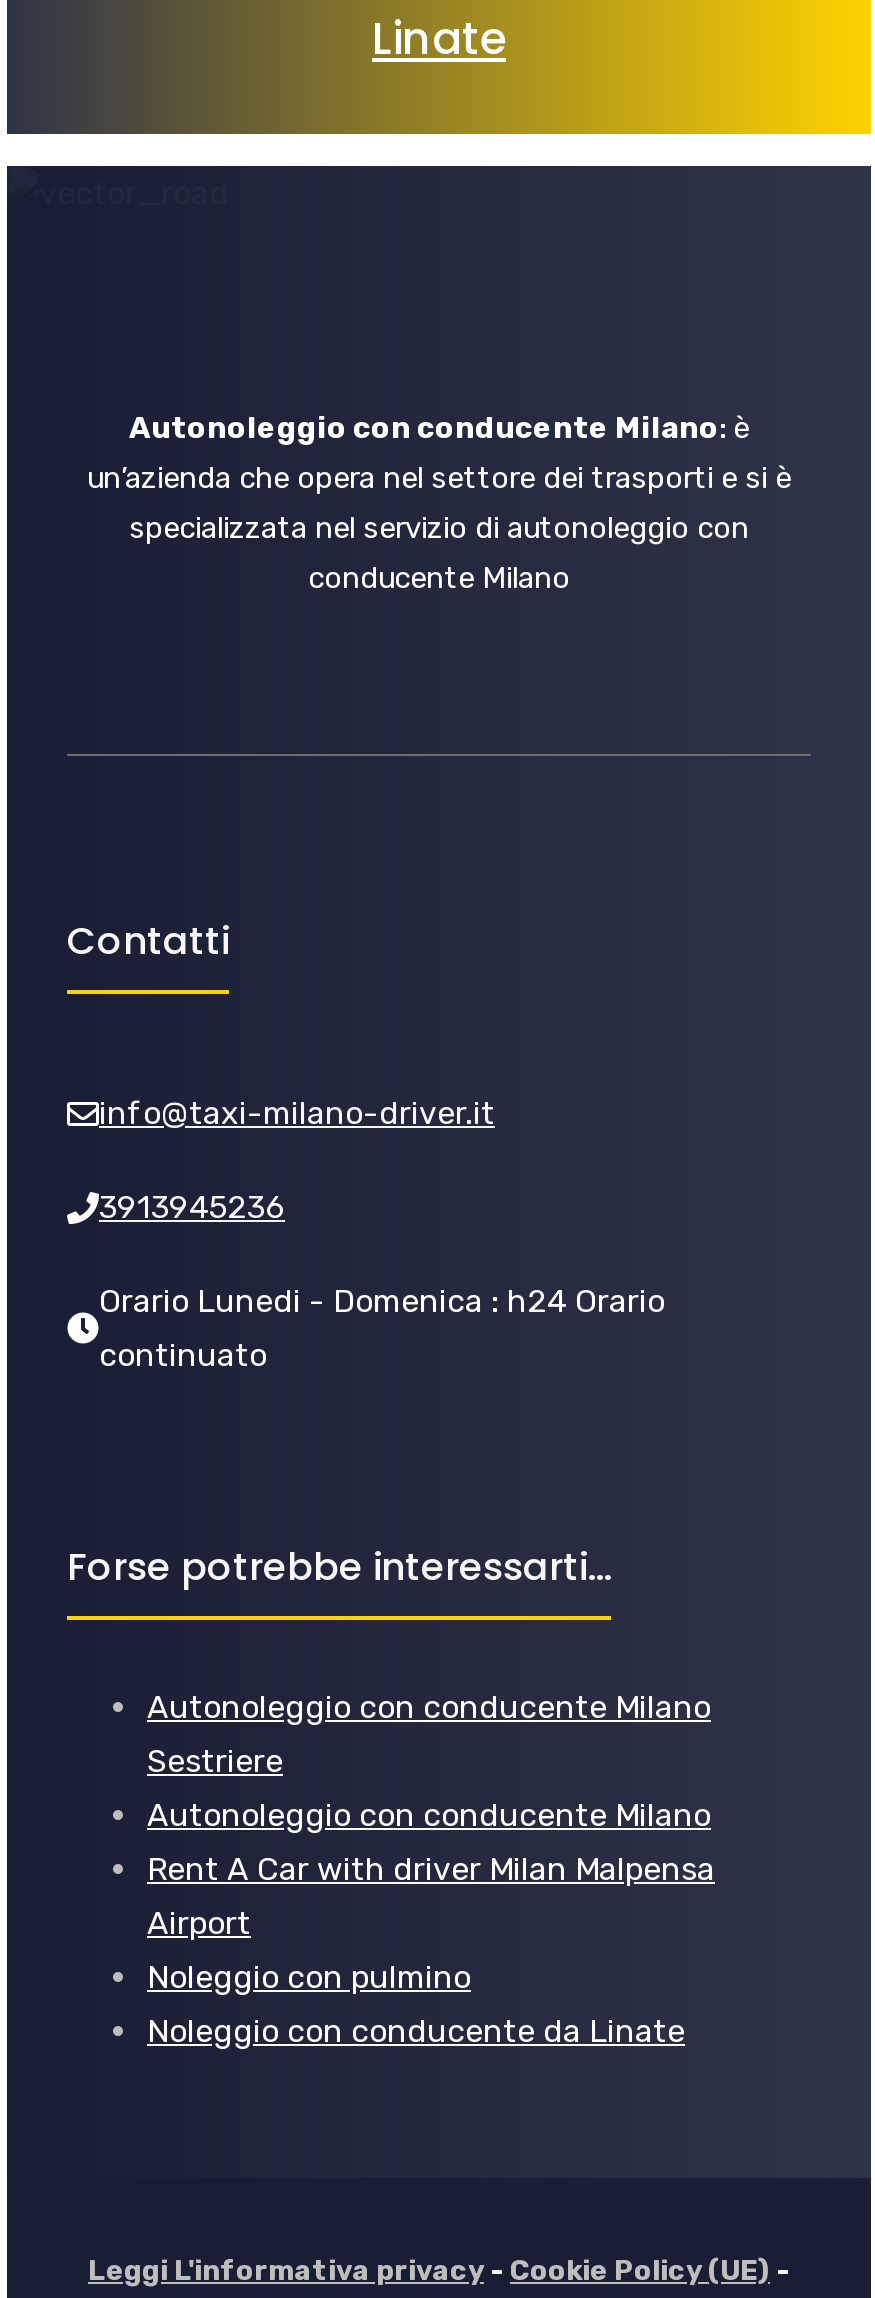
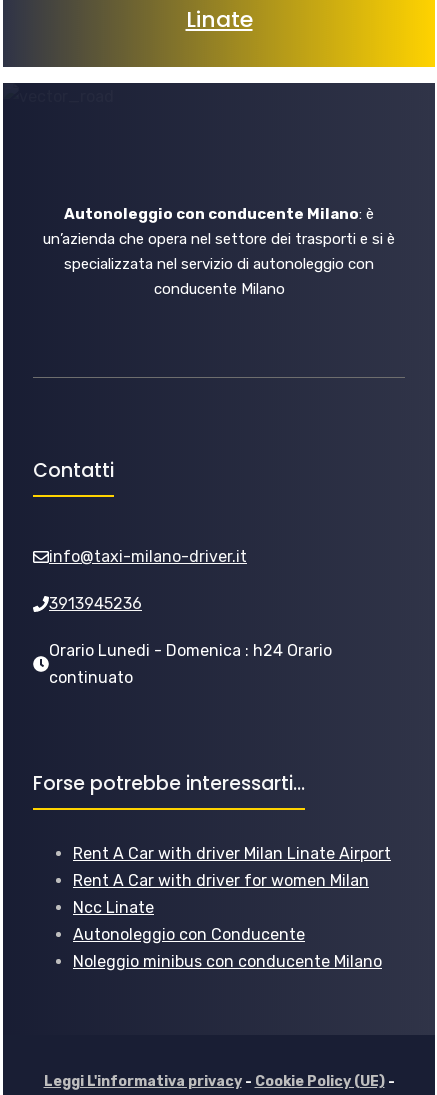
- Autonoleggio con conducente Milano
- Sestriere
- Autonoleggio con conducente Milano
- Rent A Car with driver Milan Malpensa
- Airport
- Noleggio con pulmino
- Noleggio con conducente da Linate
+ Rent A Car with driver Milan Linate Airport
+ Rent A Car with driver for women Milan
+ Ncc Linate
+ Autonoleggio con Conducente
+ Noleggio minibus con conducente Milano
